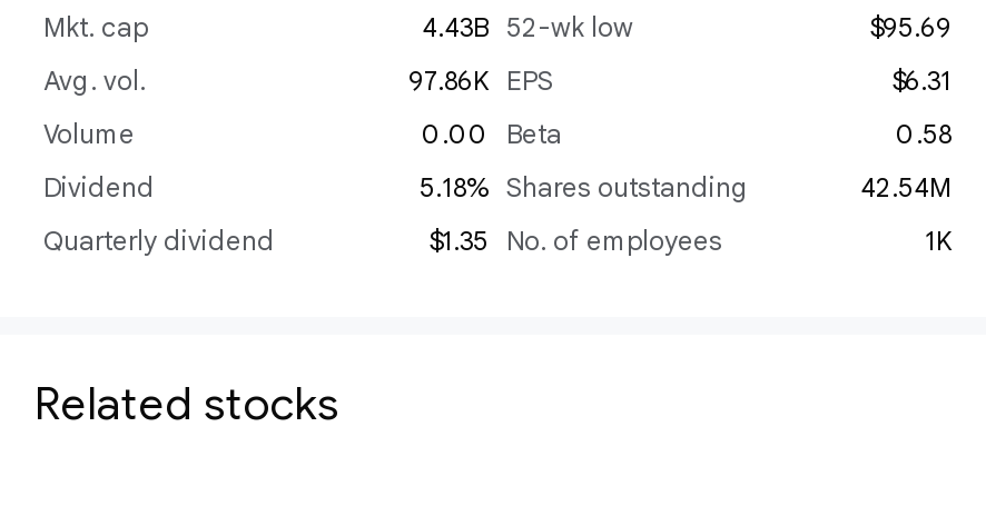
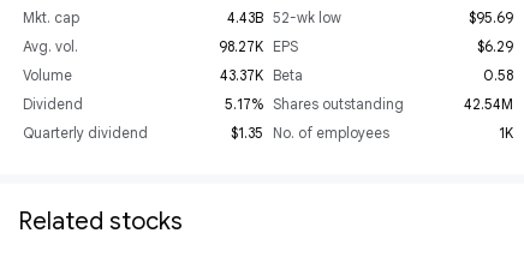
- 97.86K EPS
+ 98.27K EPS

- $6.31
+ $6.29

- 0.00 Beta
+ 43.37K Beta

- 5.18% Shares outstanding
+ 5.17% Shares outstanding
